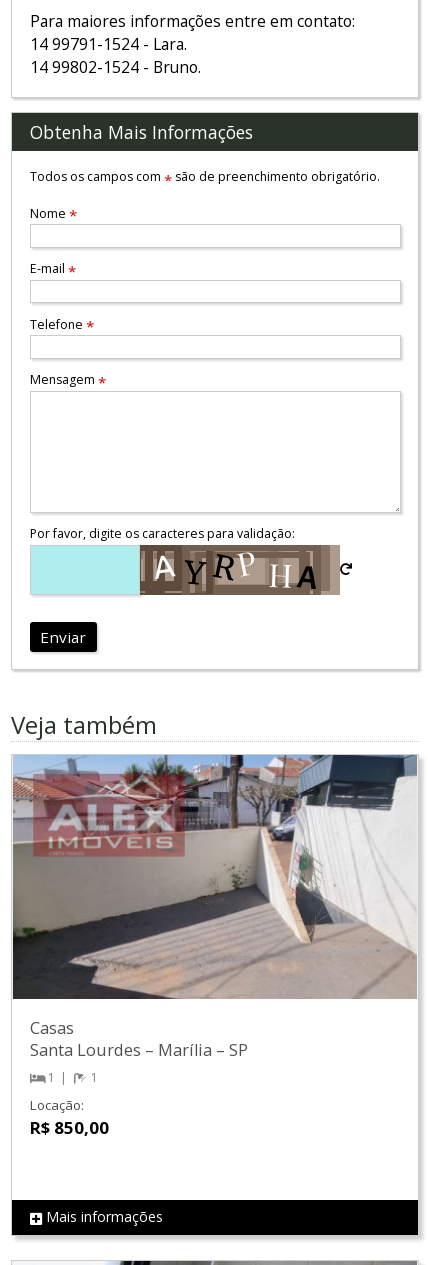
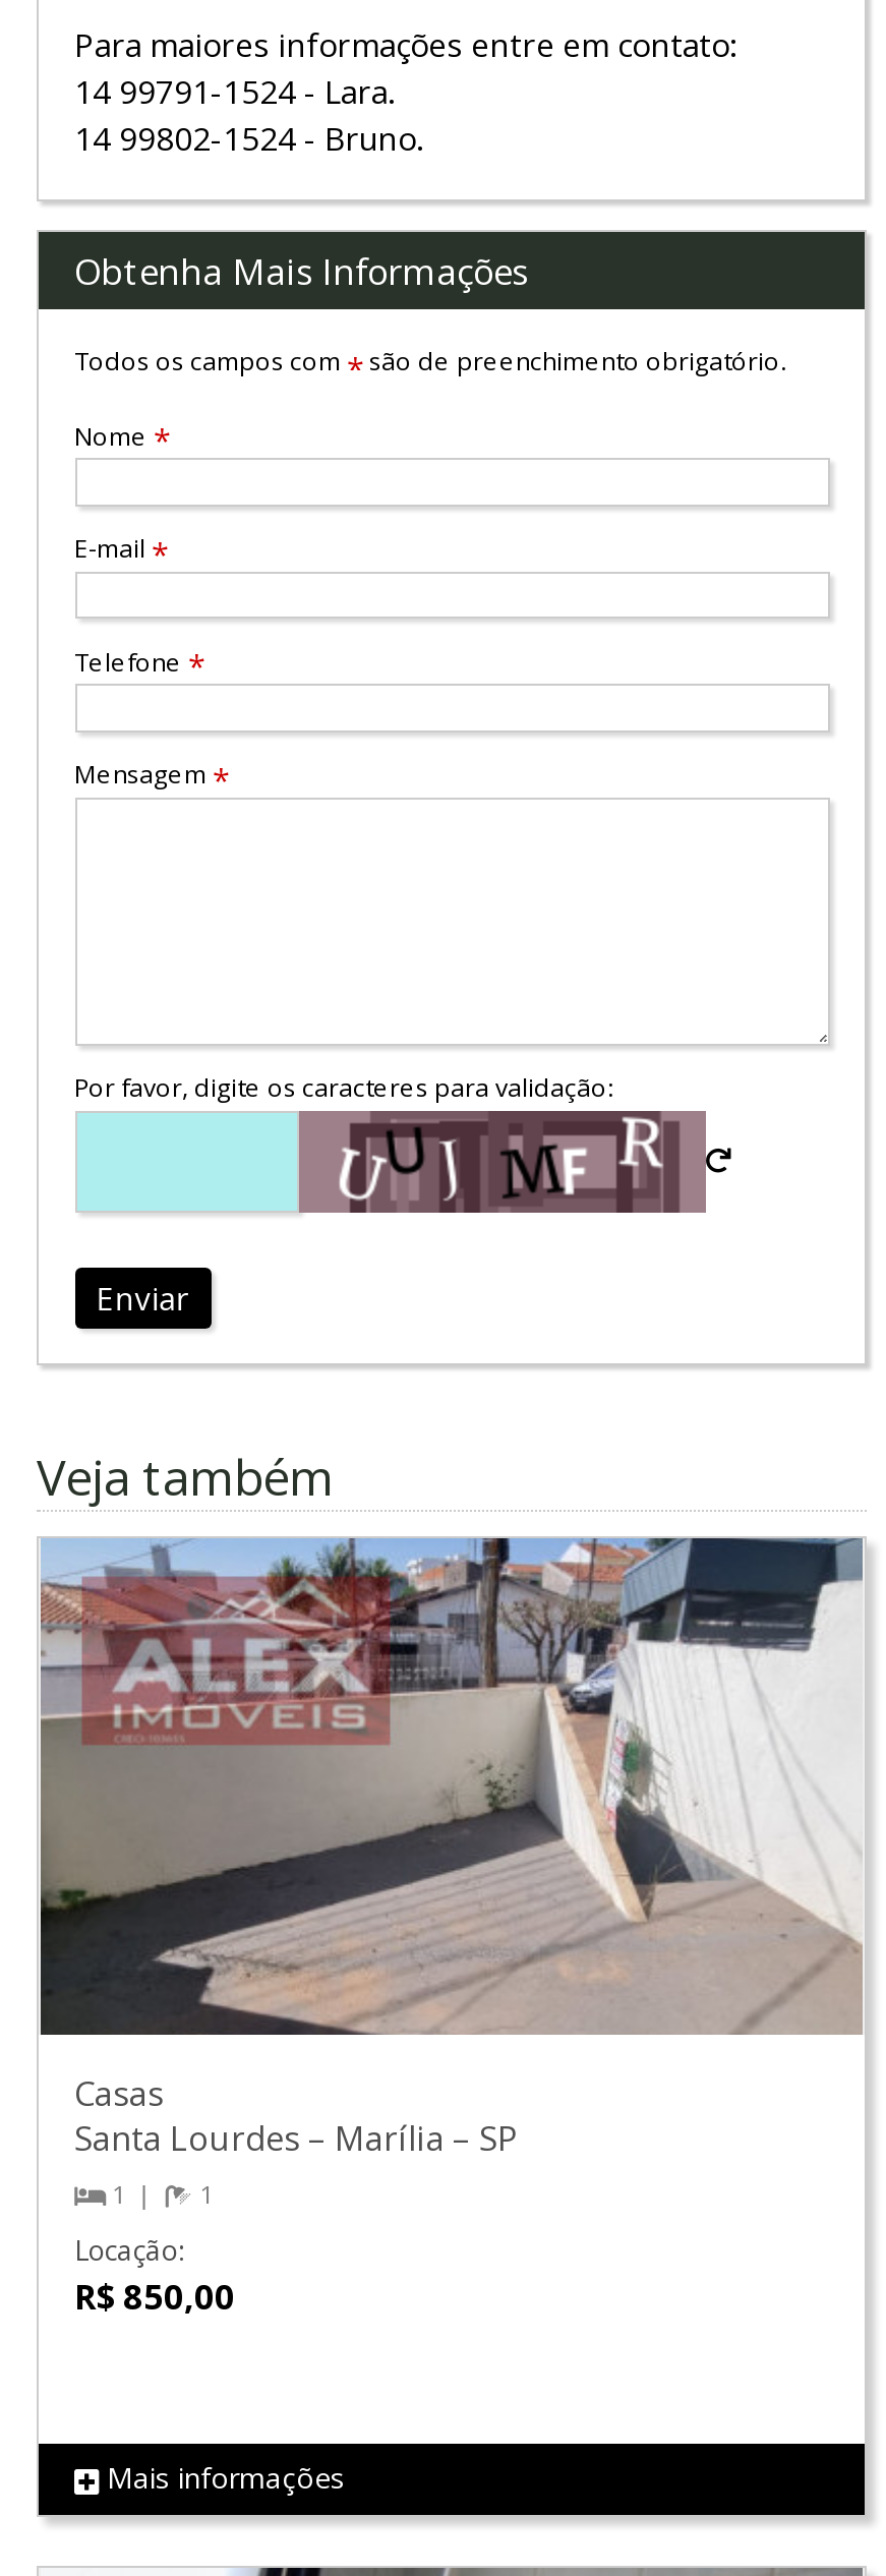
- [image]
+ [image]
